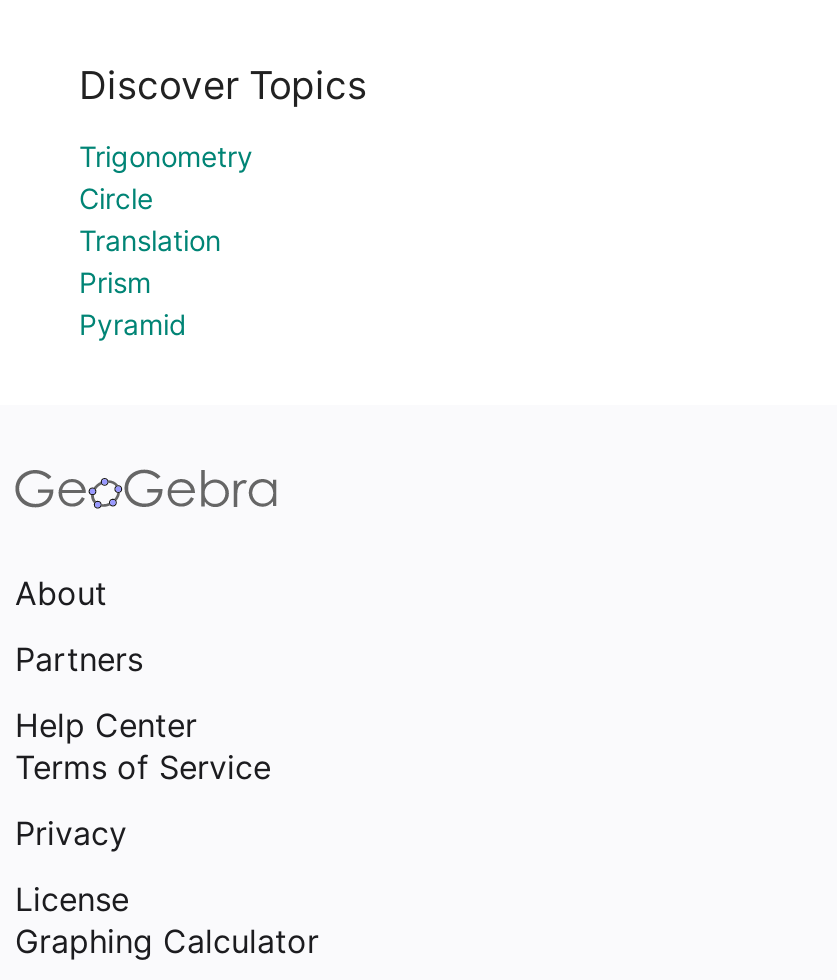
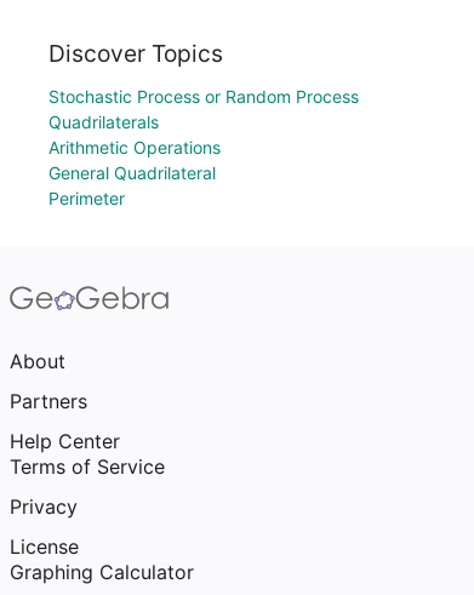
- Trigonometry
- Circle
- Translation
- Prism
- Pyramid
+ Stochastic Process or Random Process
+ Quadrilaterals
+ Arithmetic Operations
+ General Quadrilateral
+ Perimeter
